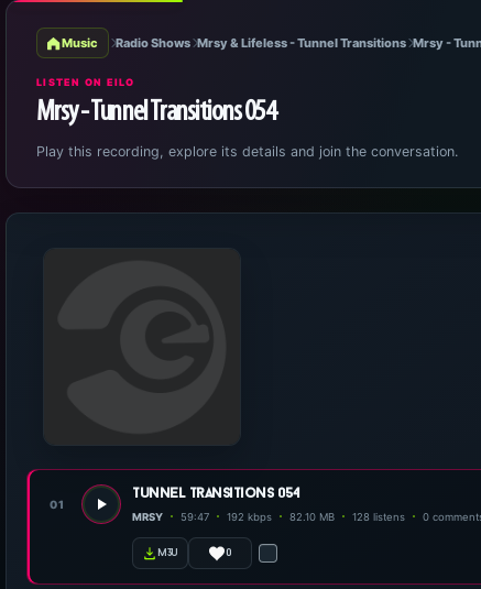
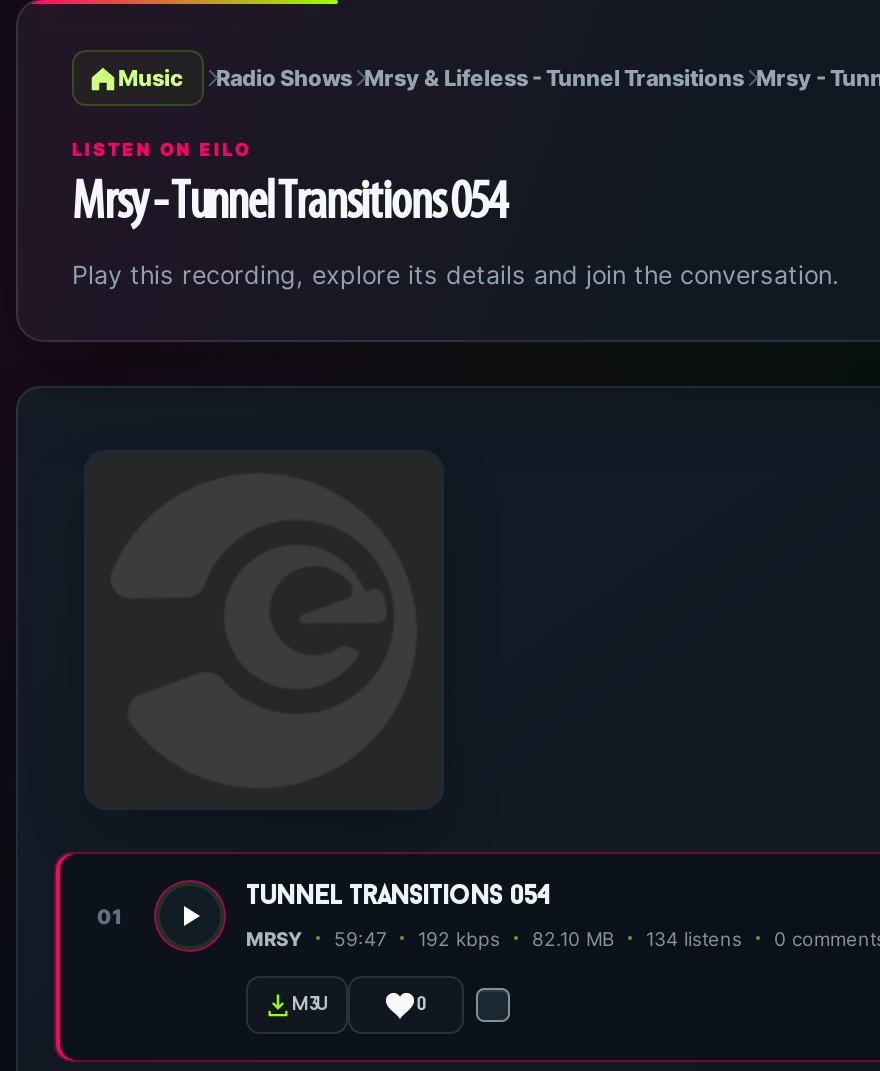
- 128 listens
+ 134 listens
